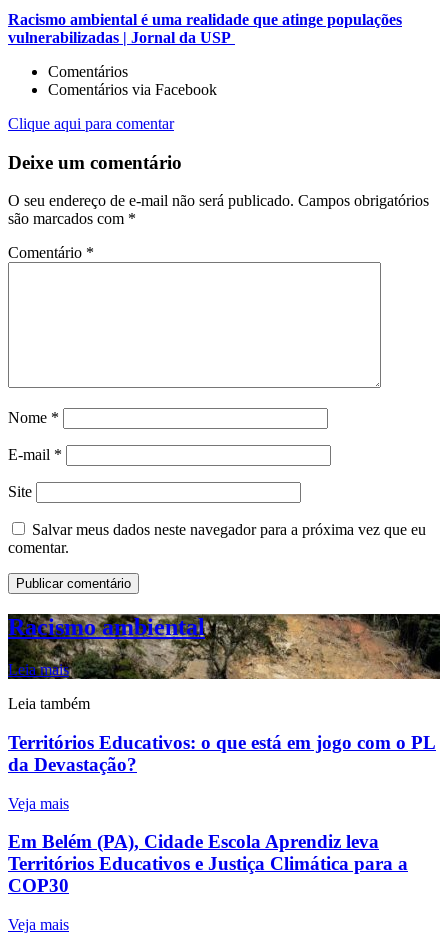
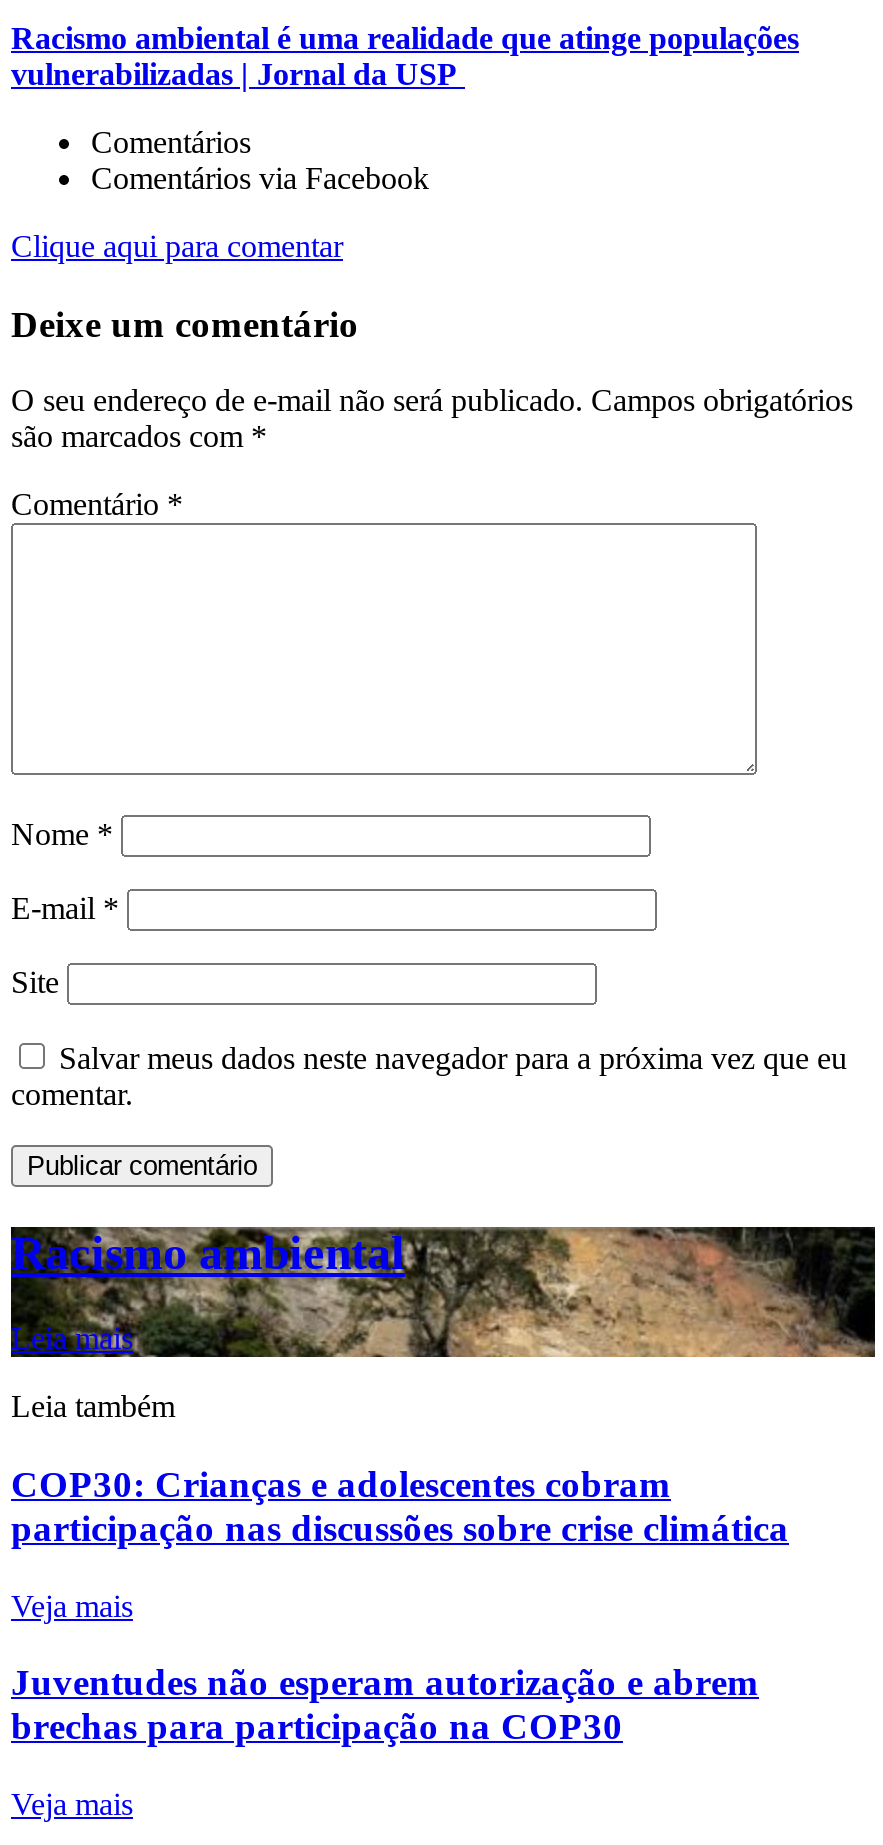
- Territórios Educativos: o que está em jogo com o PL
- da Devastação?
+ COP30: Crianças e adolescentes cobram
+ participação nas discussões sobre crise climática

- Em Belém (PA), Cidade Escola Aprendiz leva
- Territórios Educativos e Justiça Climática para a
- COP30
+ Juventudes não esperam autorização e abrem
+ brechas para participação na COP30
